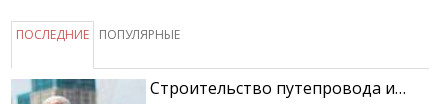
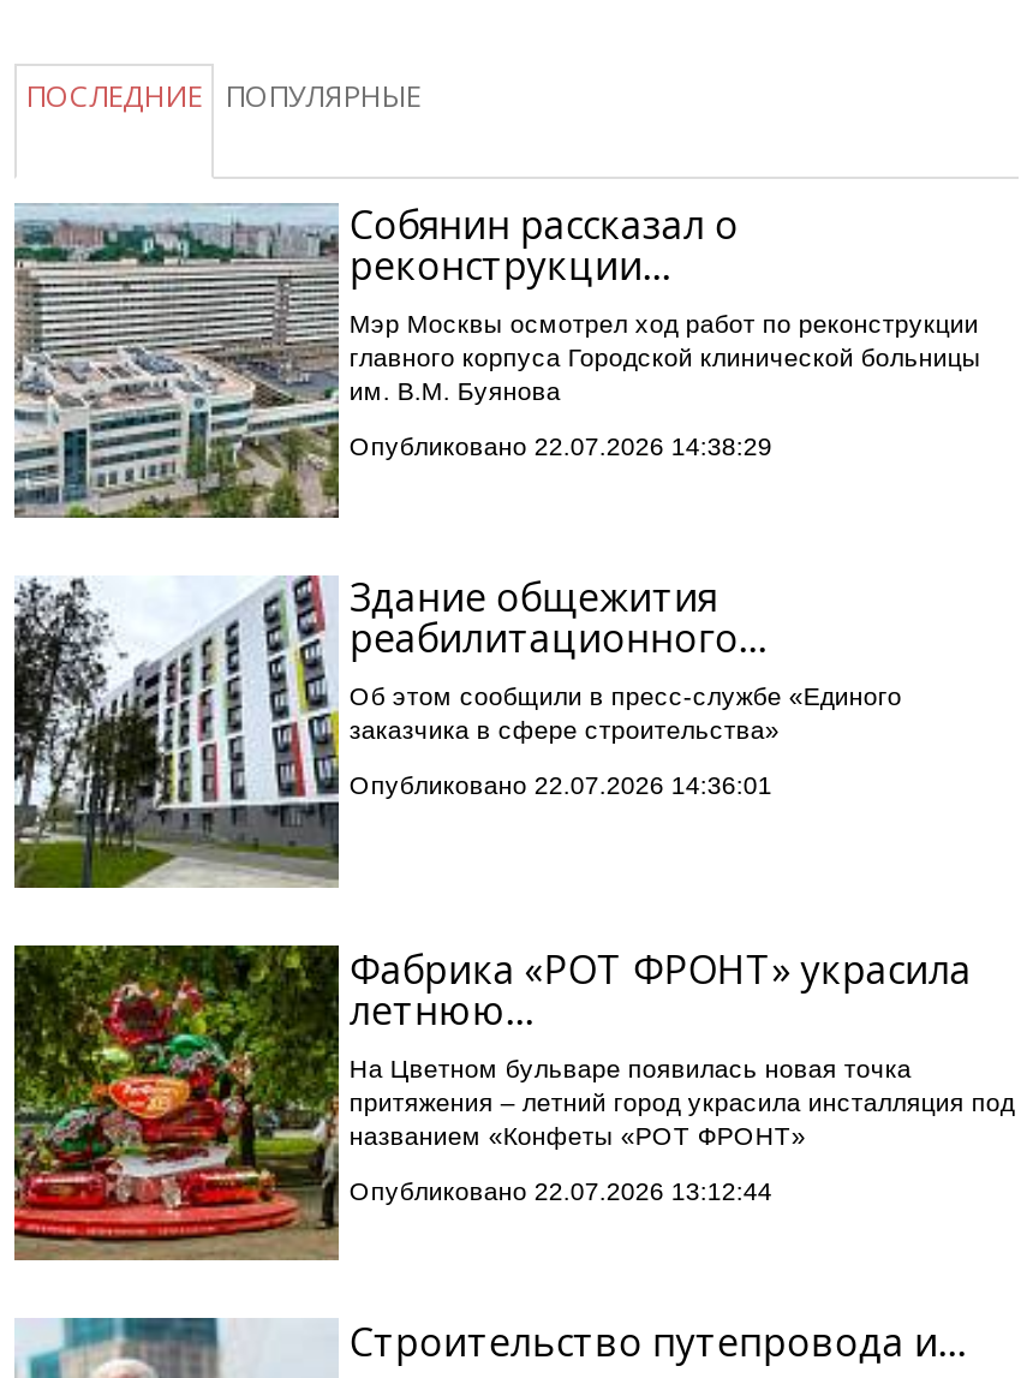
+ [image]
+ Фабрика «РОТ ФРОНТ» украсила
+ летнюю…
+ На Цветном бульваре появилась новая точка
+ притяжения – летний город украсила инсталляция под
+ названием «Конфеты «РОТ ФРОНТ»
+ Опубликовано 22.07.2026 13:12:44

+ [image]

+ [image]
+ Собянин рассказал о
+ реконструкции…
+ Мэр Москвы осмотрел ход работ по реконструкции
+ главного корпуса Городской клинической больницы
+ им. В.М. Буянова
+ Опубликовано 22.07.2026 14:38:29
+ Здание общежития
+ реабилитационного…
+ Об этом сообщили в пресс-службе «Единого
+ заказчика в сфере строительства»
+ Опубликовано 22.07.2026 14:36:01
